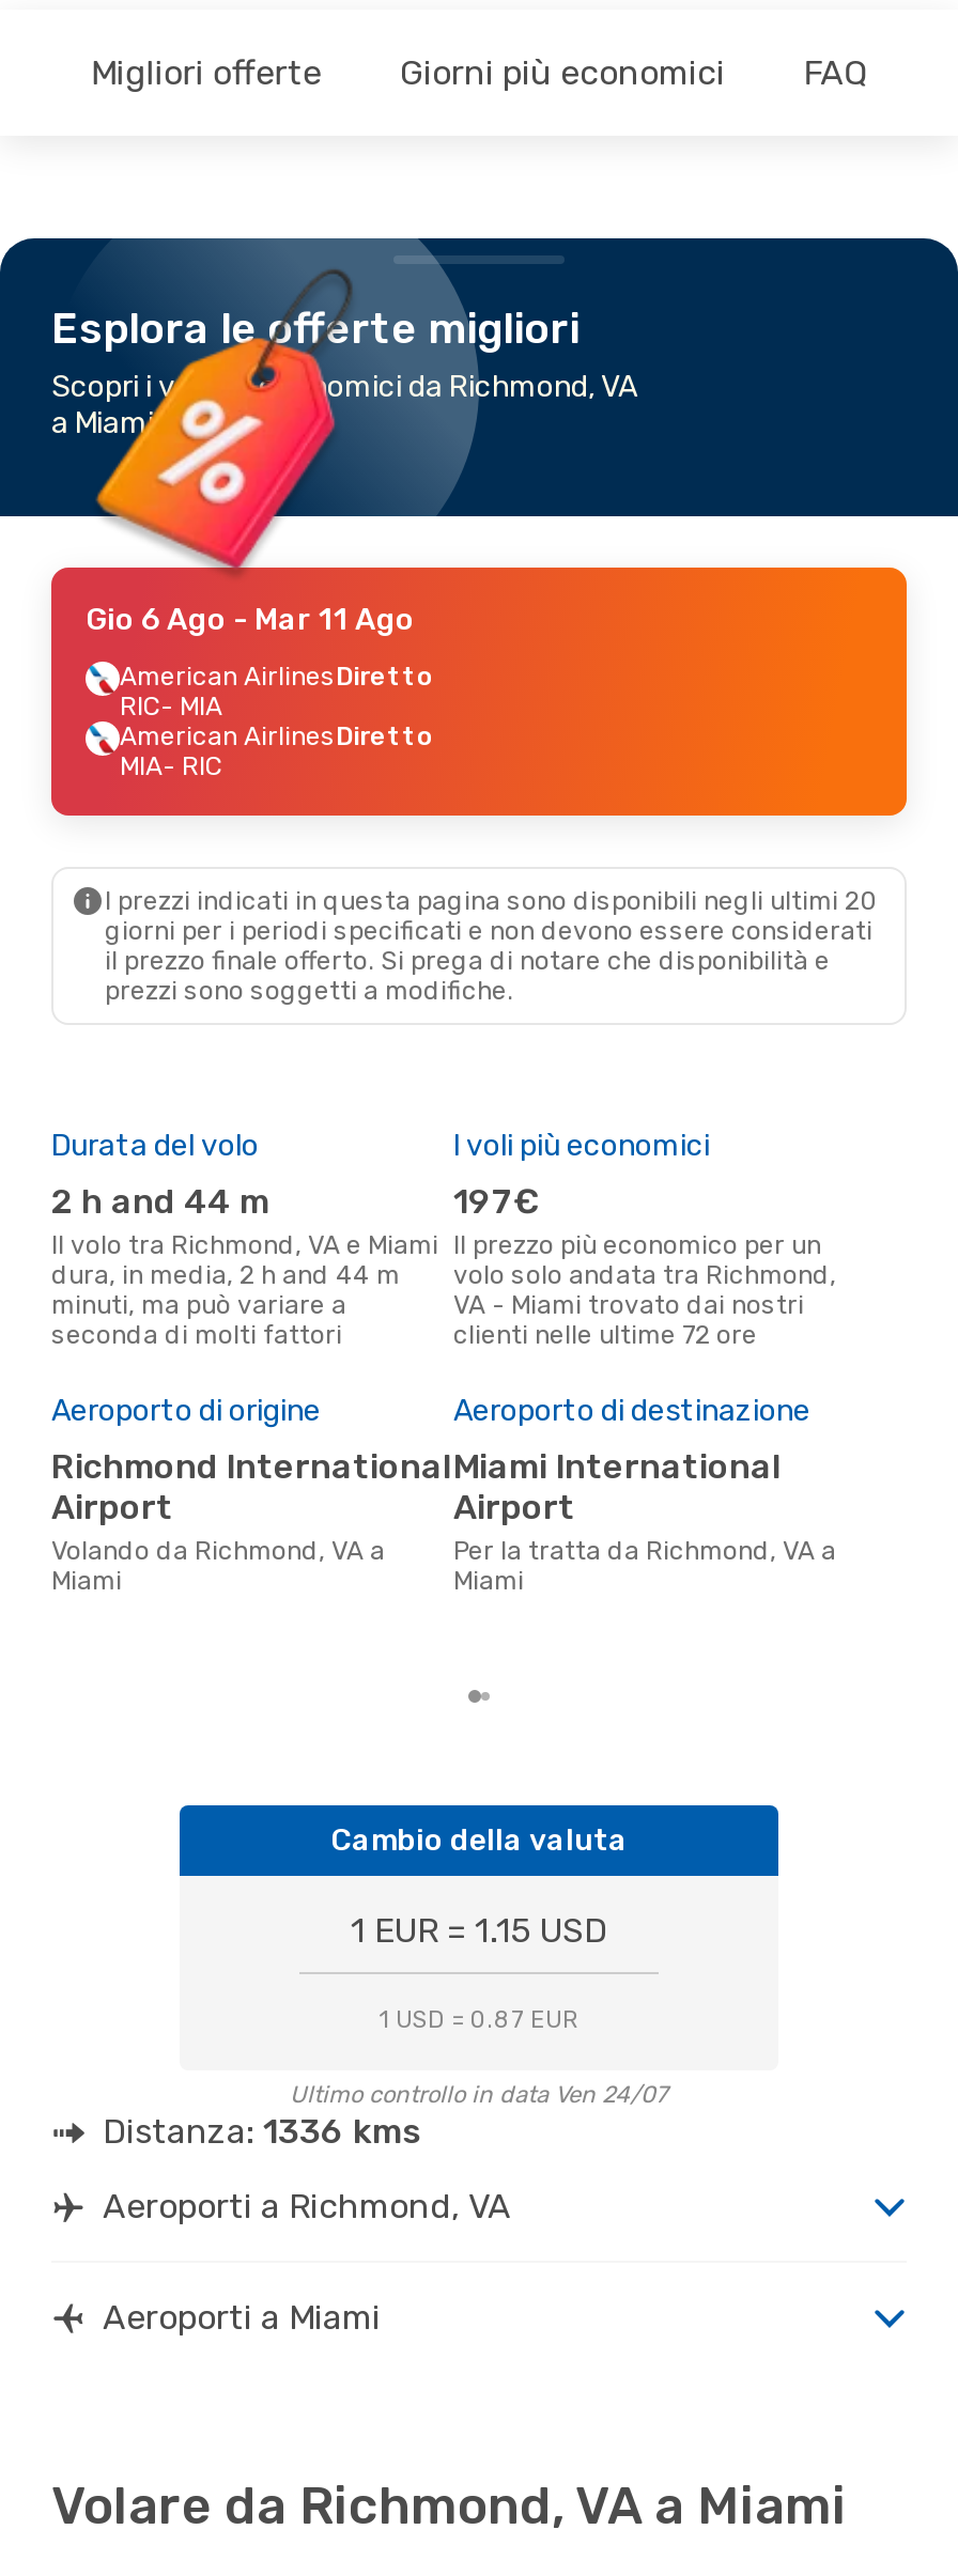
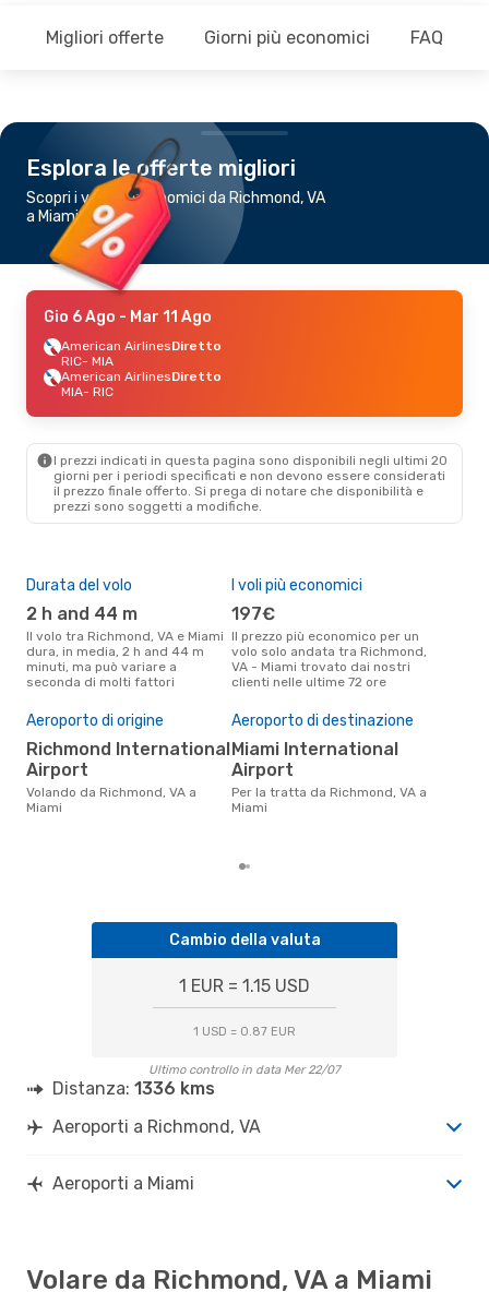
- Ultimo controllo in data Ven 24/07
+ Ultimo controllo in data Mer 22/07
